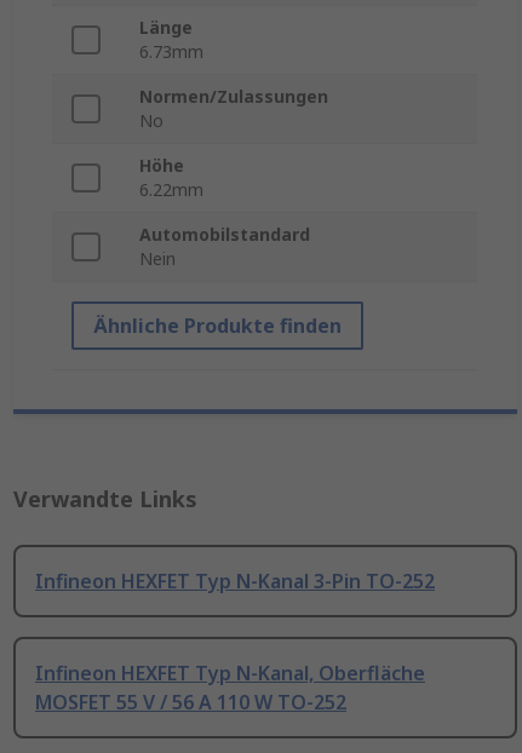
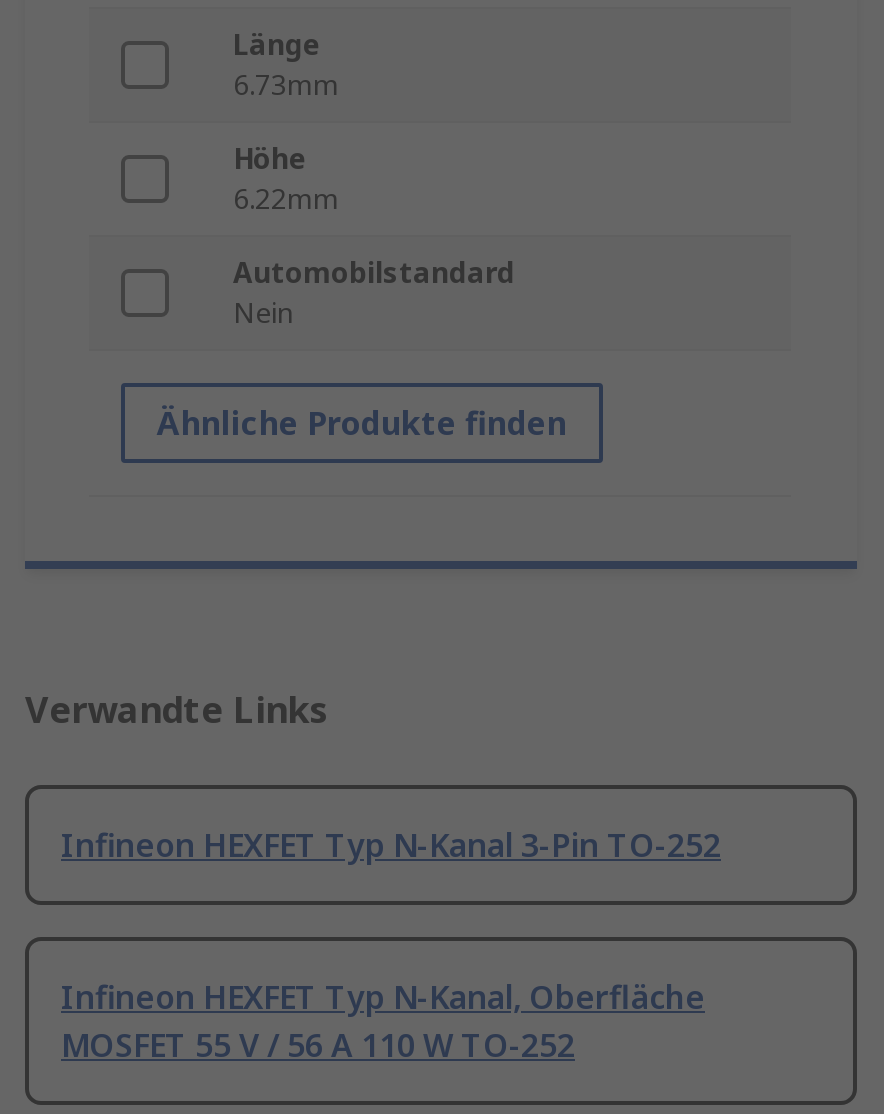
- Normen/Zulassungen
- No
